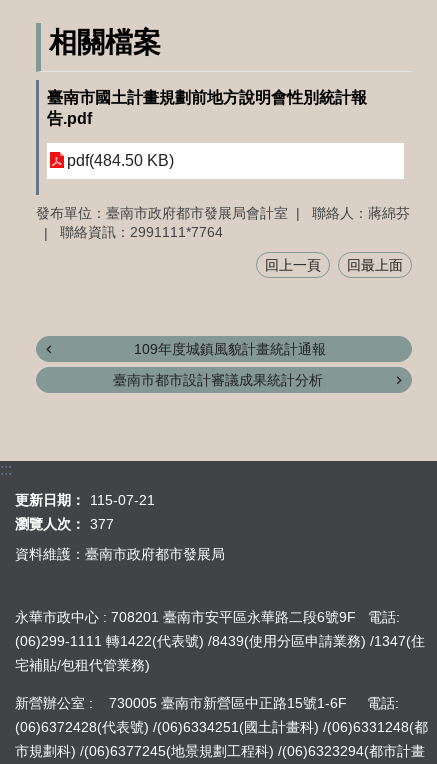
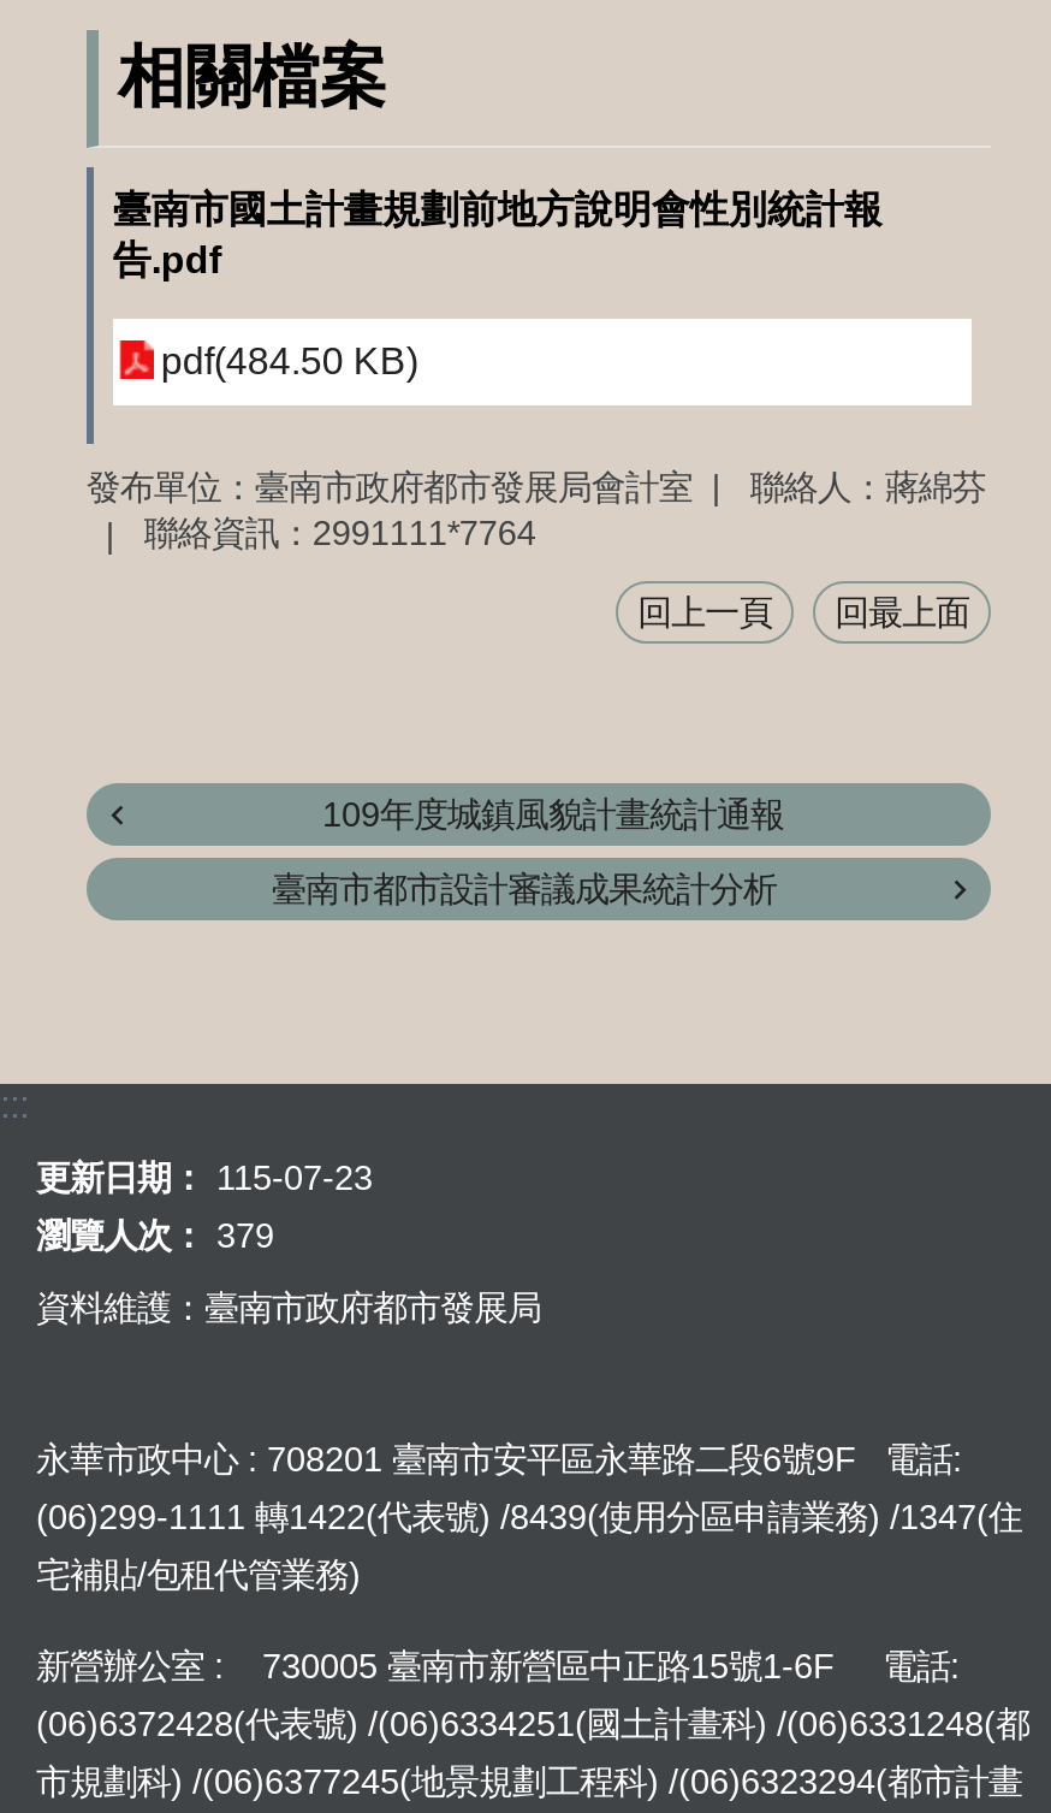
- 更新日期： 115-07-21
+ 更新日期： 115-07-23

- 瀏覽人次： 377
+ 瀏覽人次： 379
